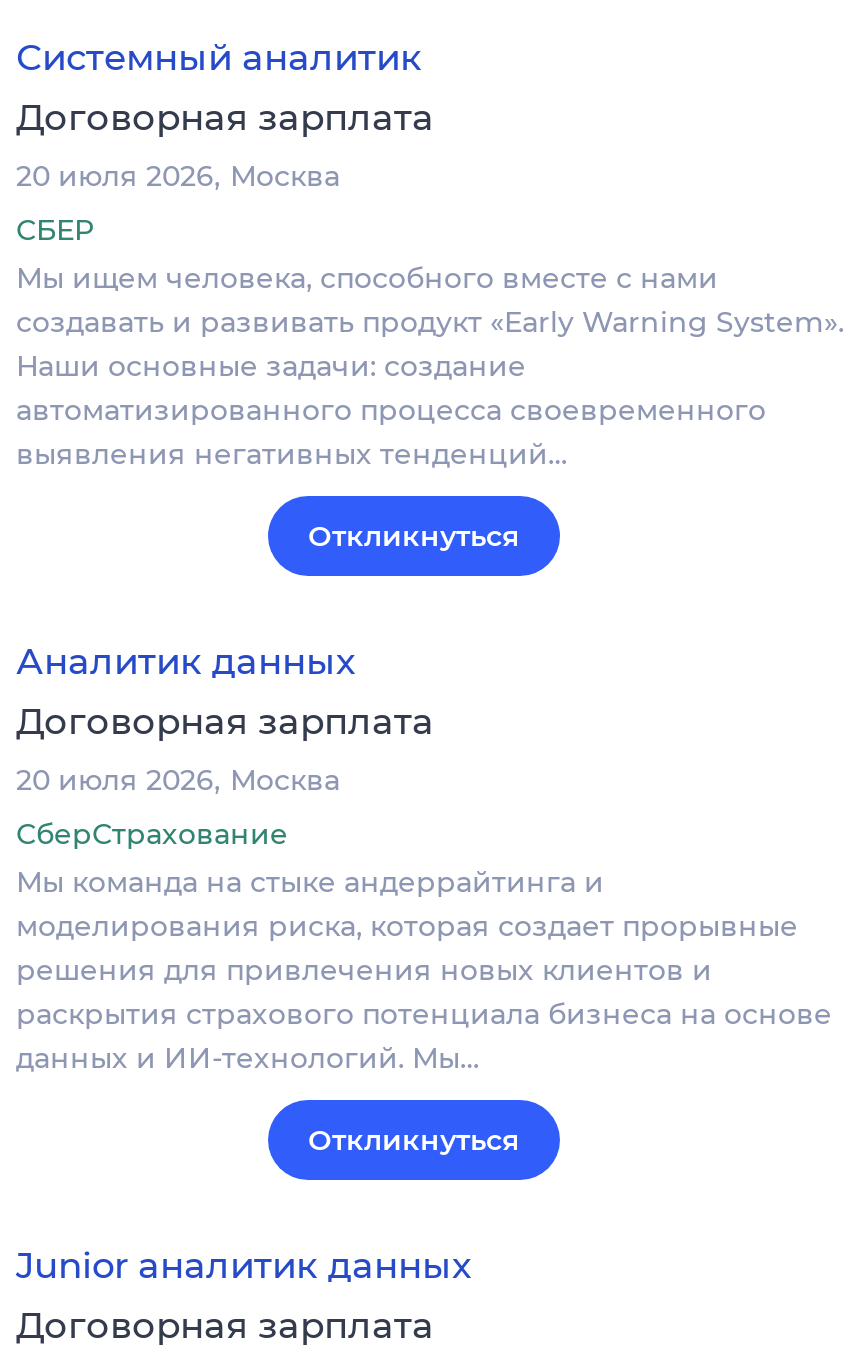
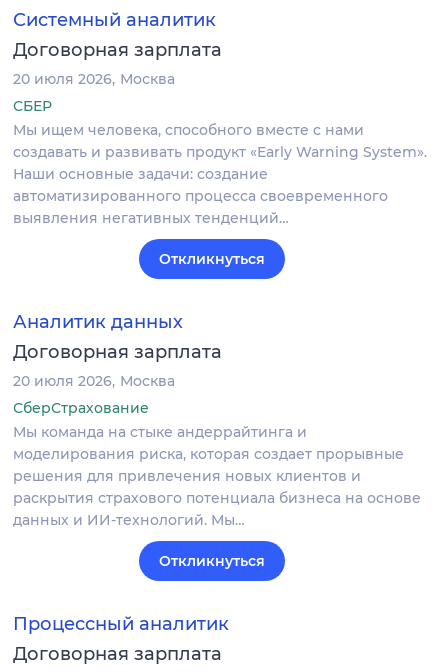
- Junior аналитик данных
+ Процессный аналитик
